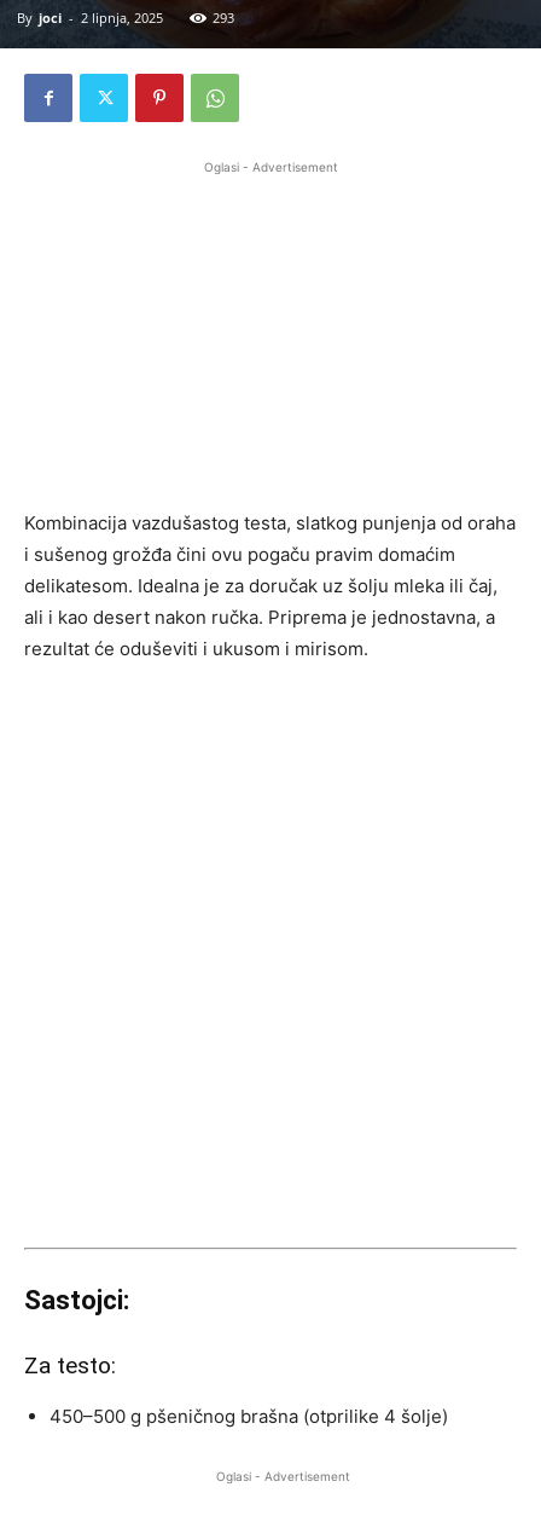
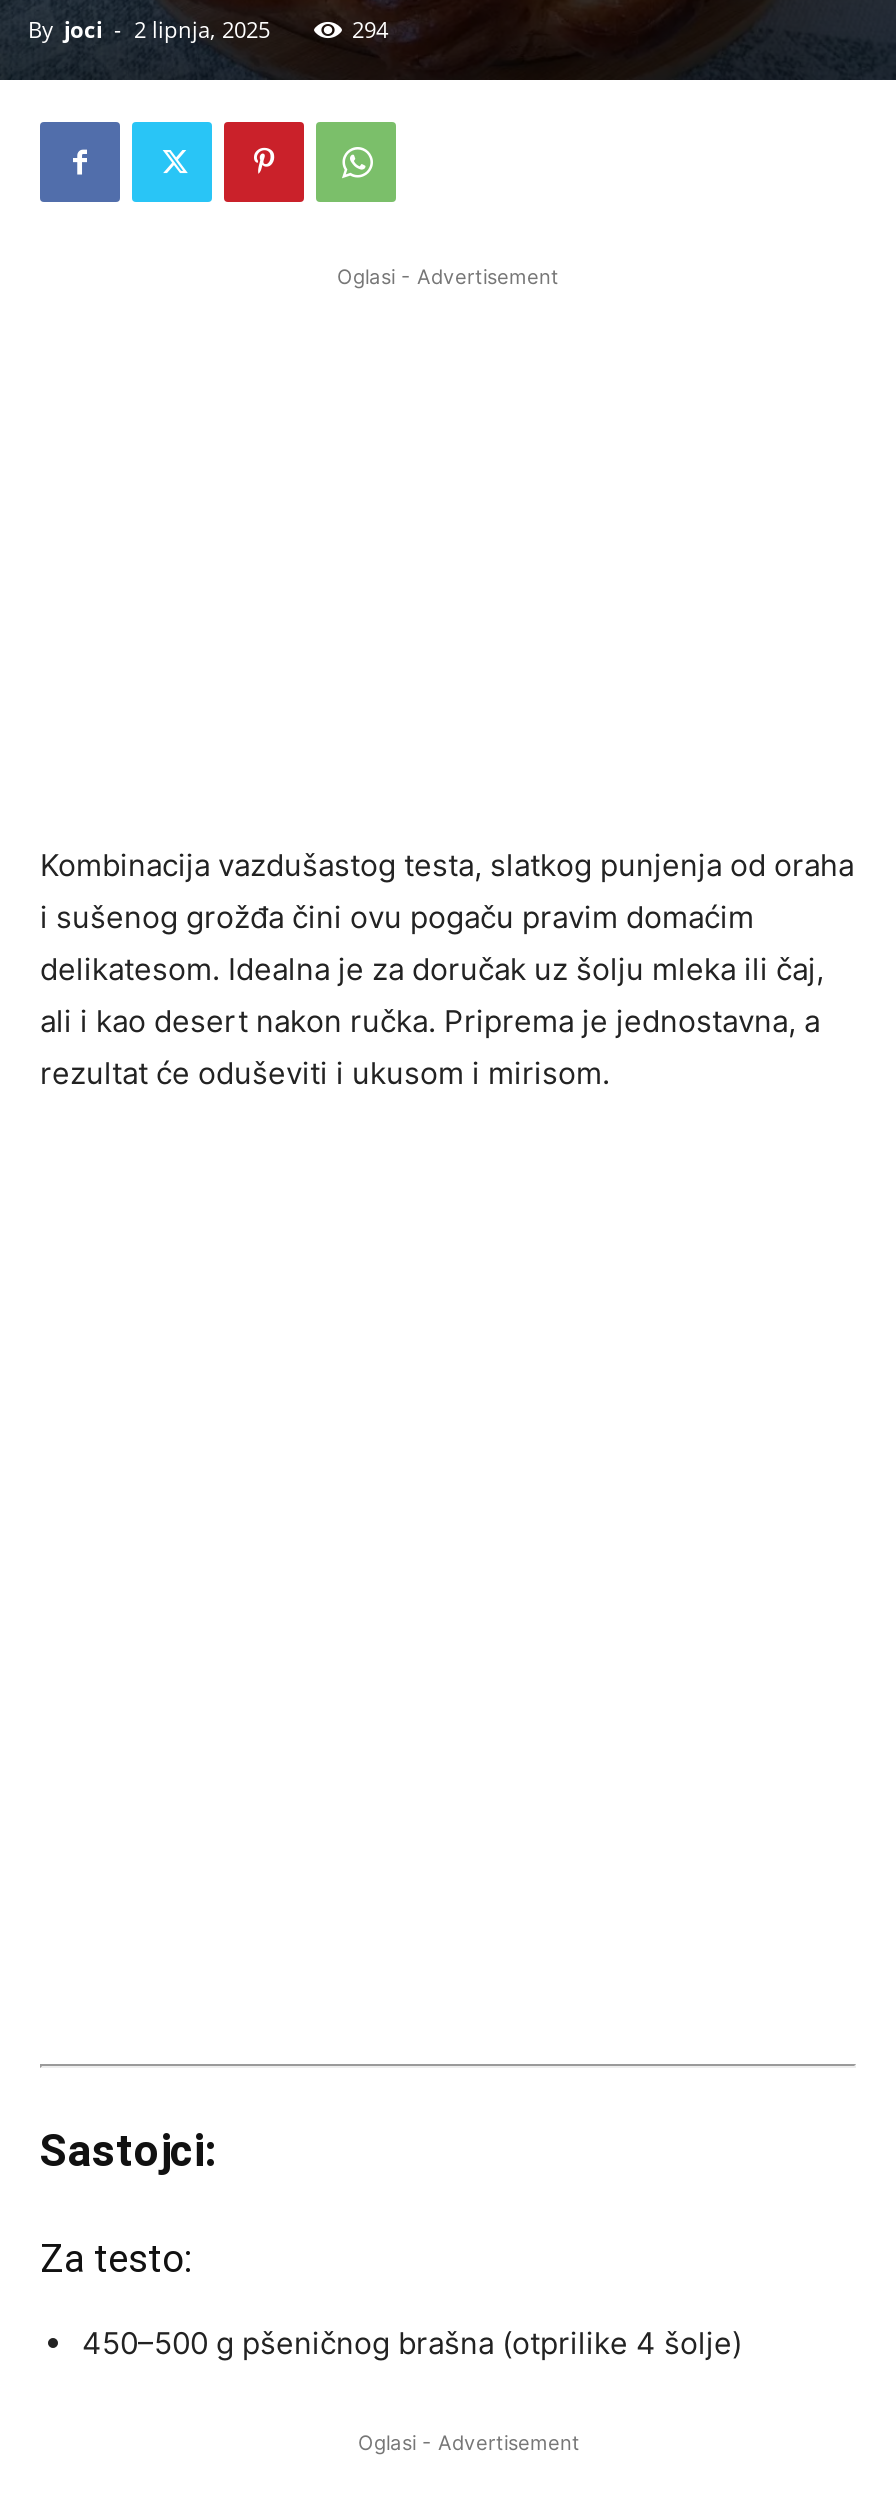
- 293
+ 294
